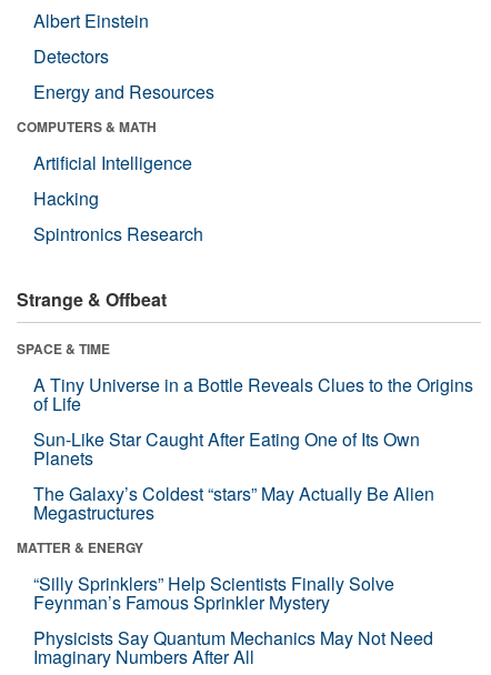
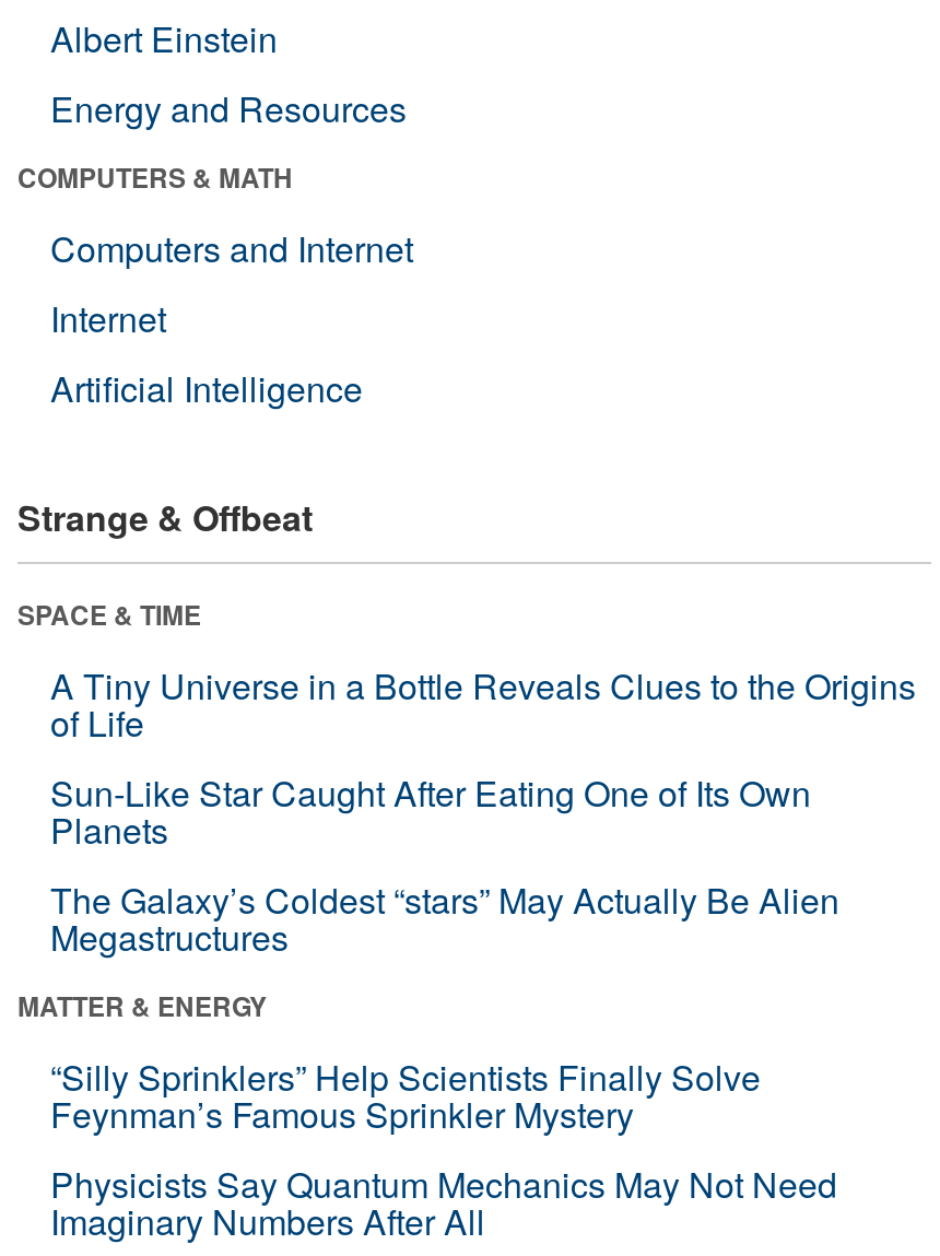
- Detectors

+ Computers and Internet
+ Internet

moved down: Artificial Intelligence

- Hacking
- Spintronics Research
